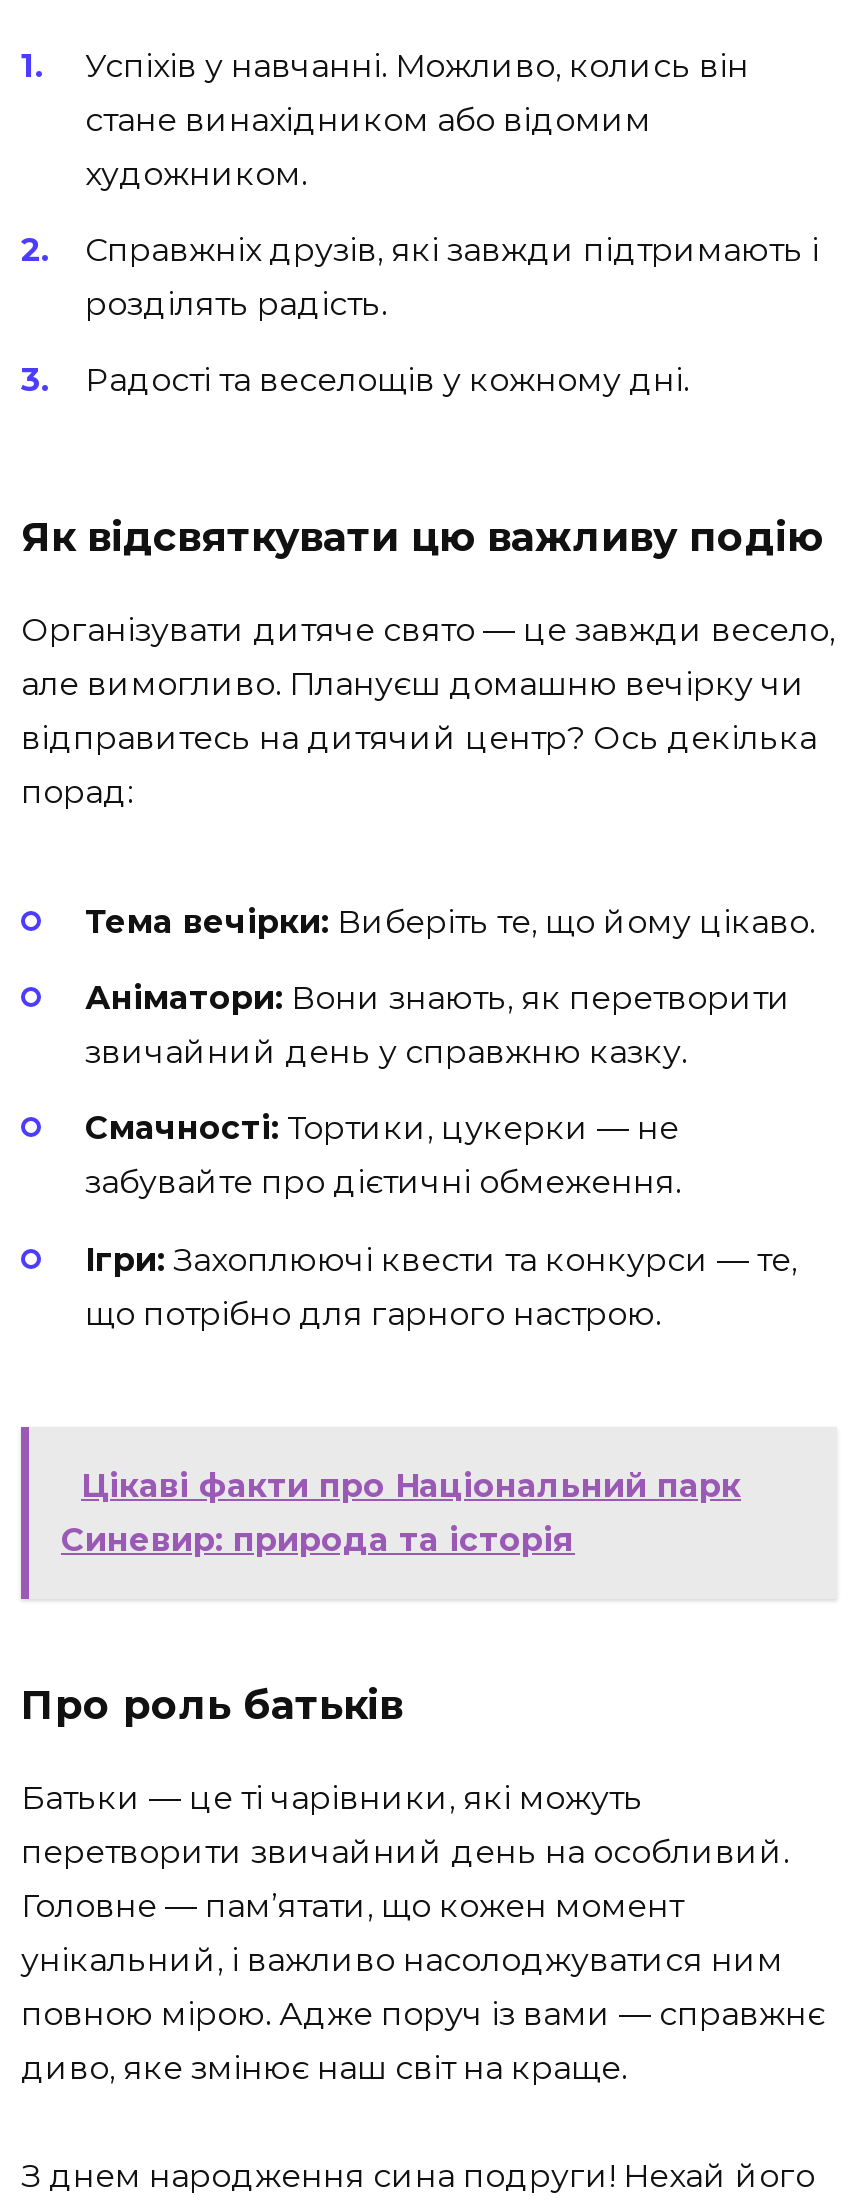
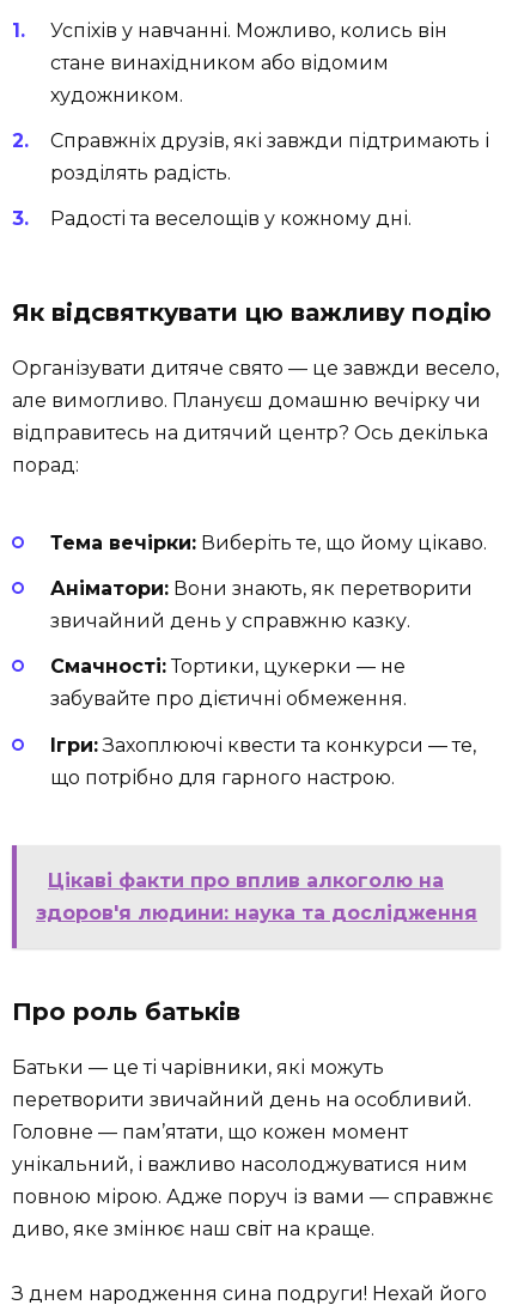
- Цікаві факти про Національний парк
- Синевир: природа та історія
+ Цікаві факти про вплив алкоголю на
+ здоров'я людини: наука та дослідження
